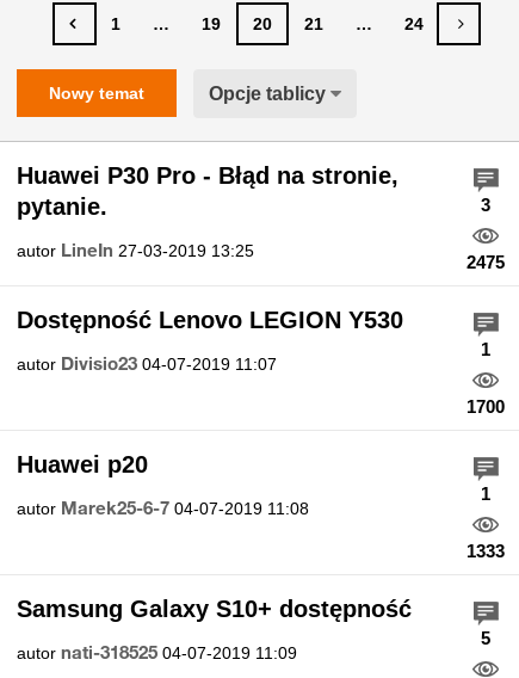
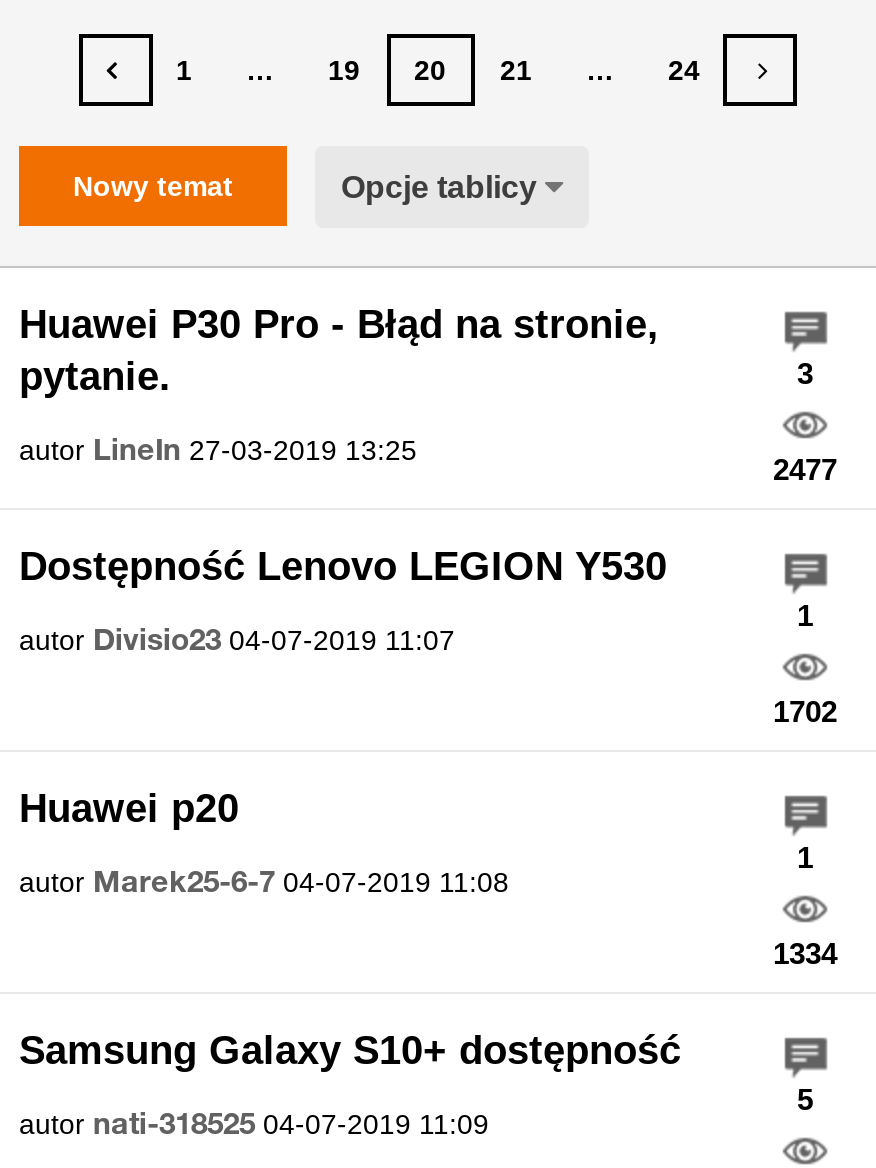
- 2475
+ 2477

- 1700
+ 1702

- 1333
+ 1334
